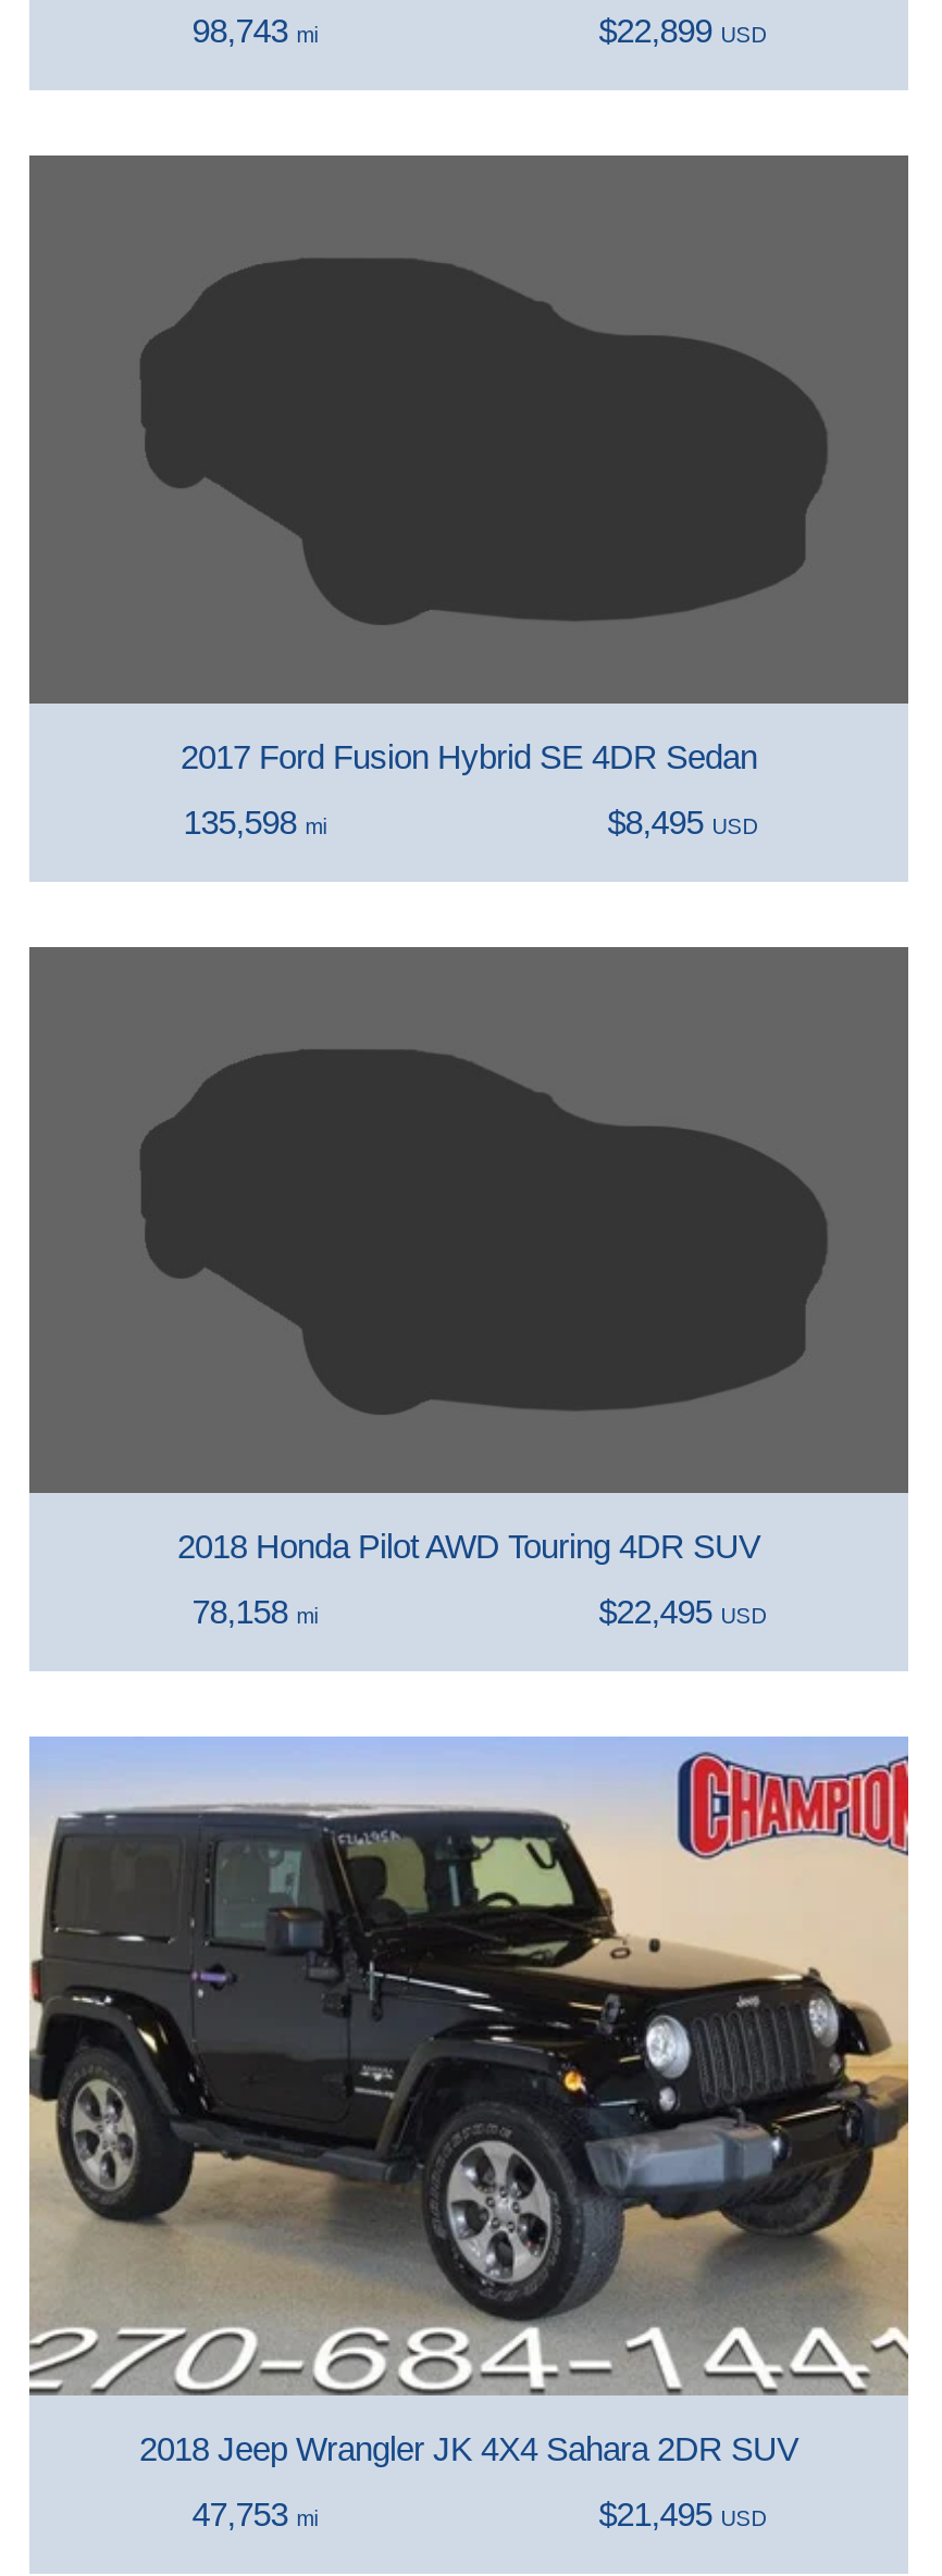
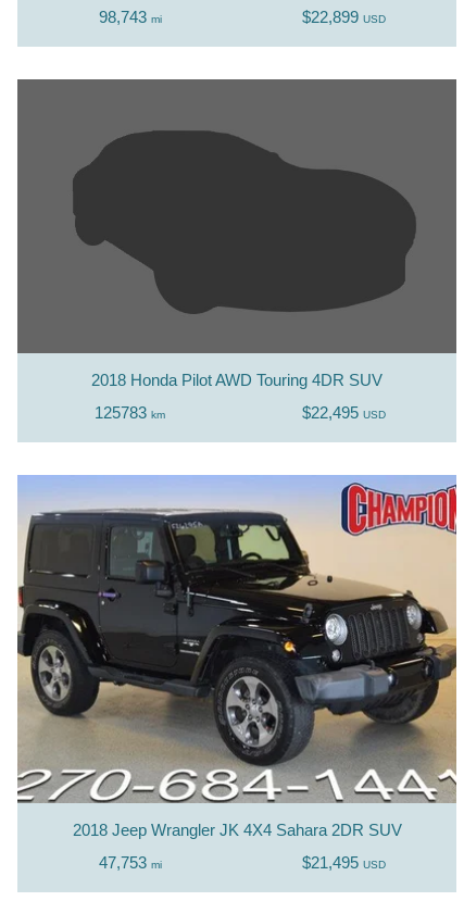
- 2017 Ford Fusion Hybrid SE 4DR Sedan
- 135,598 mi
- $8,495 USD

- 78,158 mi
+ 125783 km
